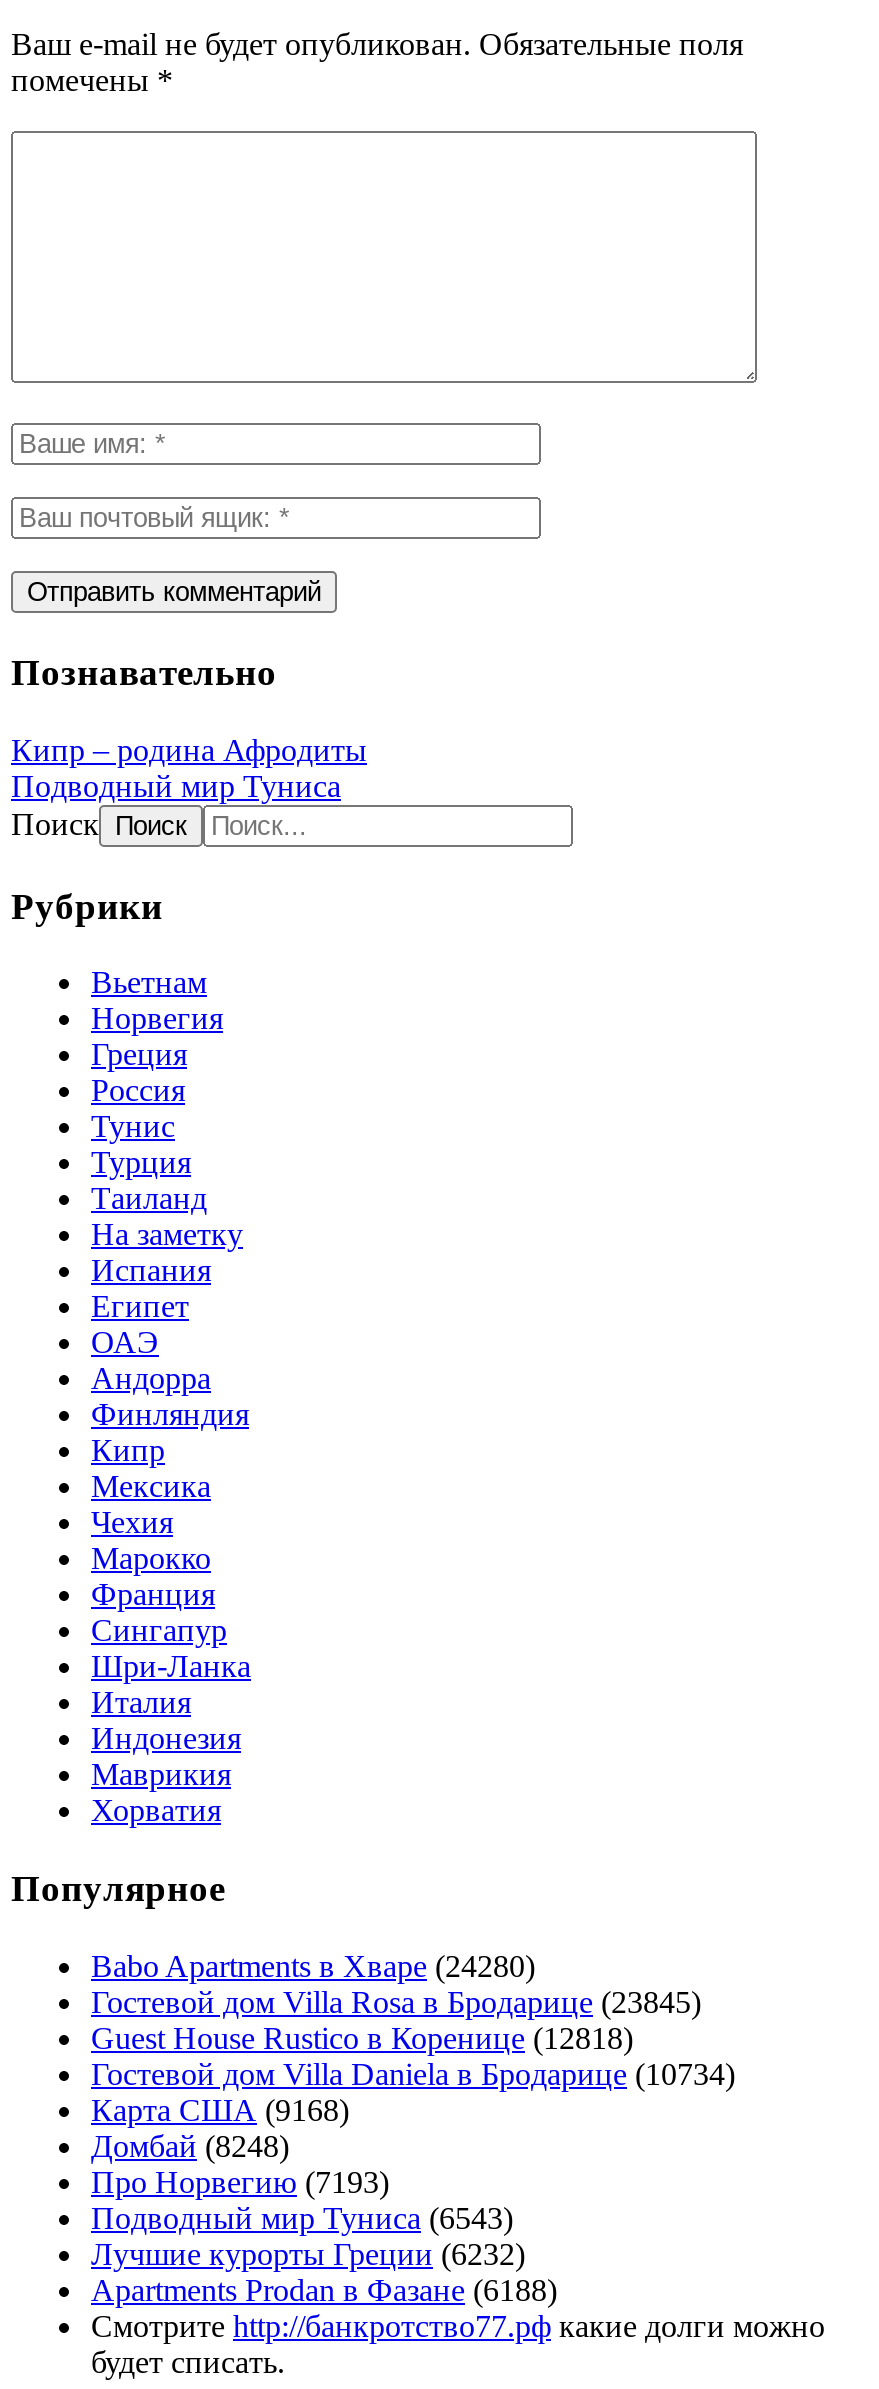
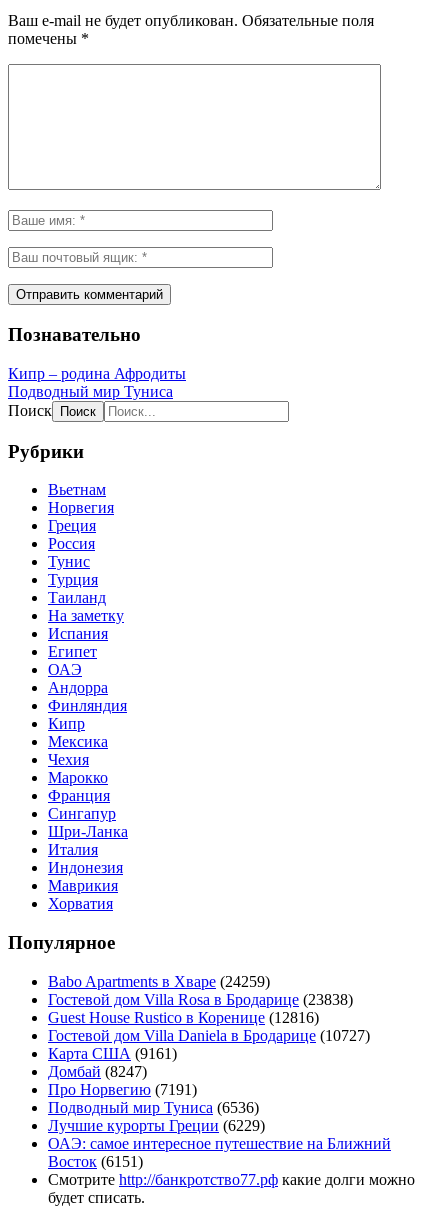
- Babo Apartments в Хваре (24280)
- Гостевой дом Villa Rosa в Бродарице (23845)
- Guest House Rustico в Коренице(12818)
- Гостевой дом Villa Daniela в Бродарице (10734)
- Карта США (9168)
- Домбай (8248)
- Про Норвегию (7193)
- Подводный мир Туниса (6543)
- Лучшие курорты Греции(6232)
- Apartments Prodan в Фазане (6188)
+ Babo Apartments в Хваре (24259)
+ Гостевой дом Villa Rosa в Бродарице (23838)
+ Guest House Rustico в Коренице(12816)
+ Гостевой дом Villa Daniela в Бродарице (10727)
+ Карта США (9161)
+ Домбай (8247)
+ Про Норвегию (7191)
+ Подводный мир Туниса (6536)
+ Лучшие курорты Греции (6229)
+ ОАЭ: самое интересное путешествие на Ближний
+ Восток (6151)
